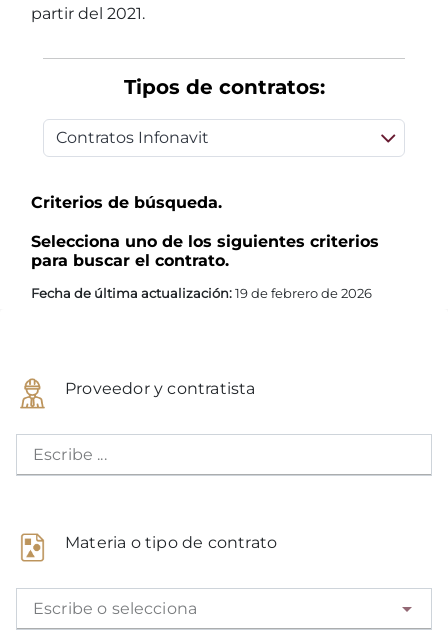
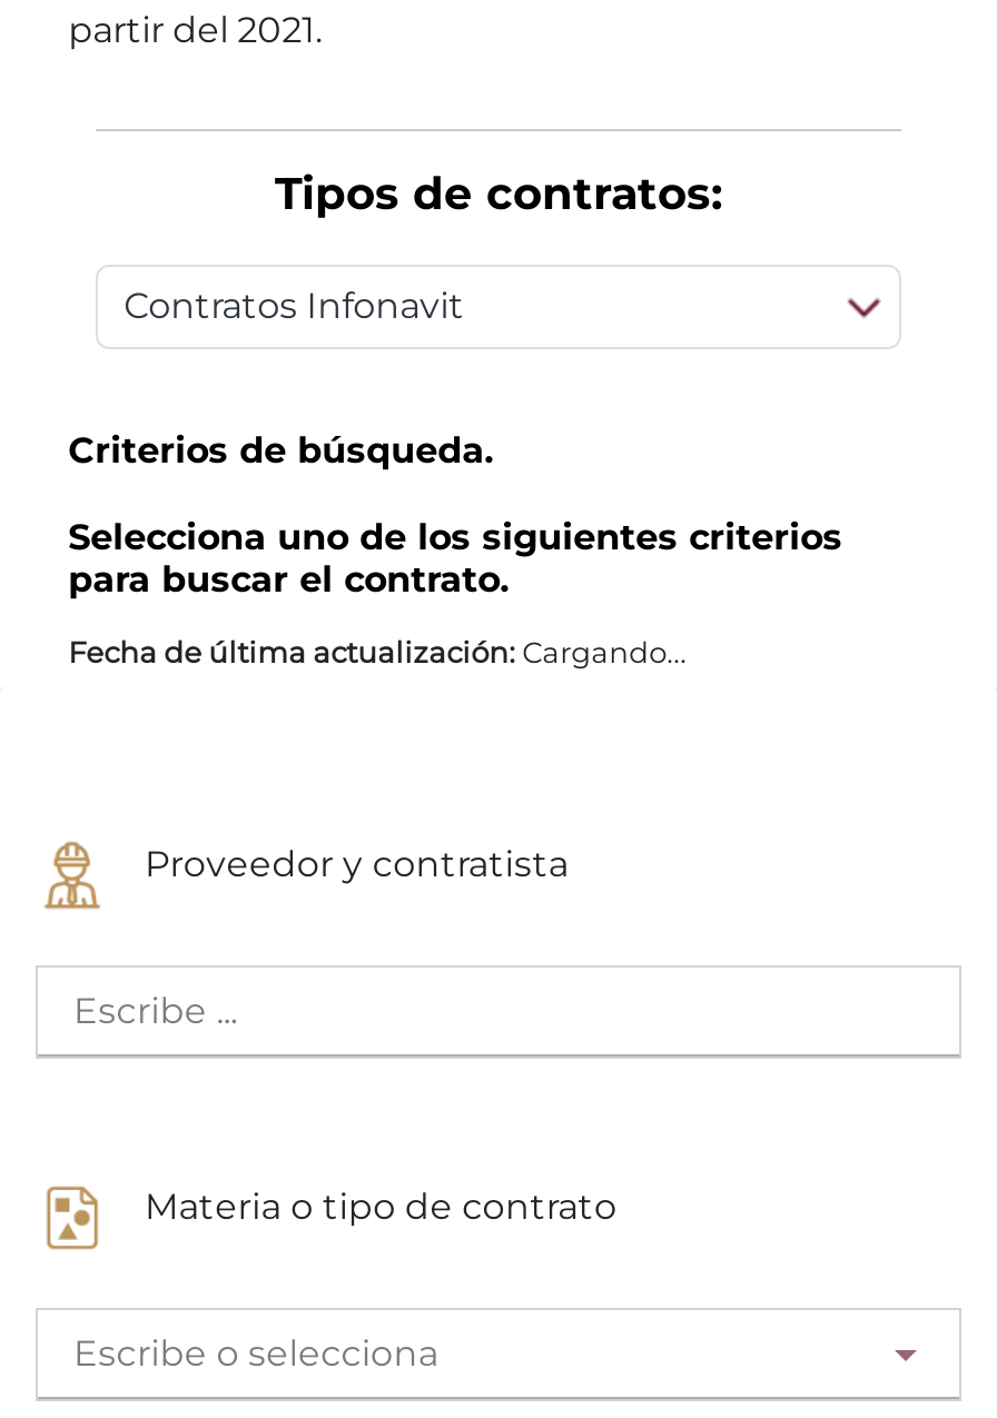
- Fecha de última actualización: 19 de febrero de 2026
+ Fecha de última actualización: Cargando...
